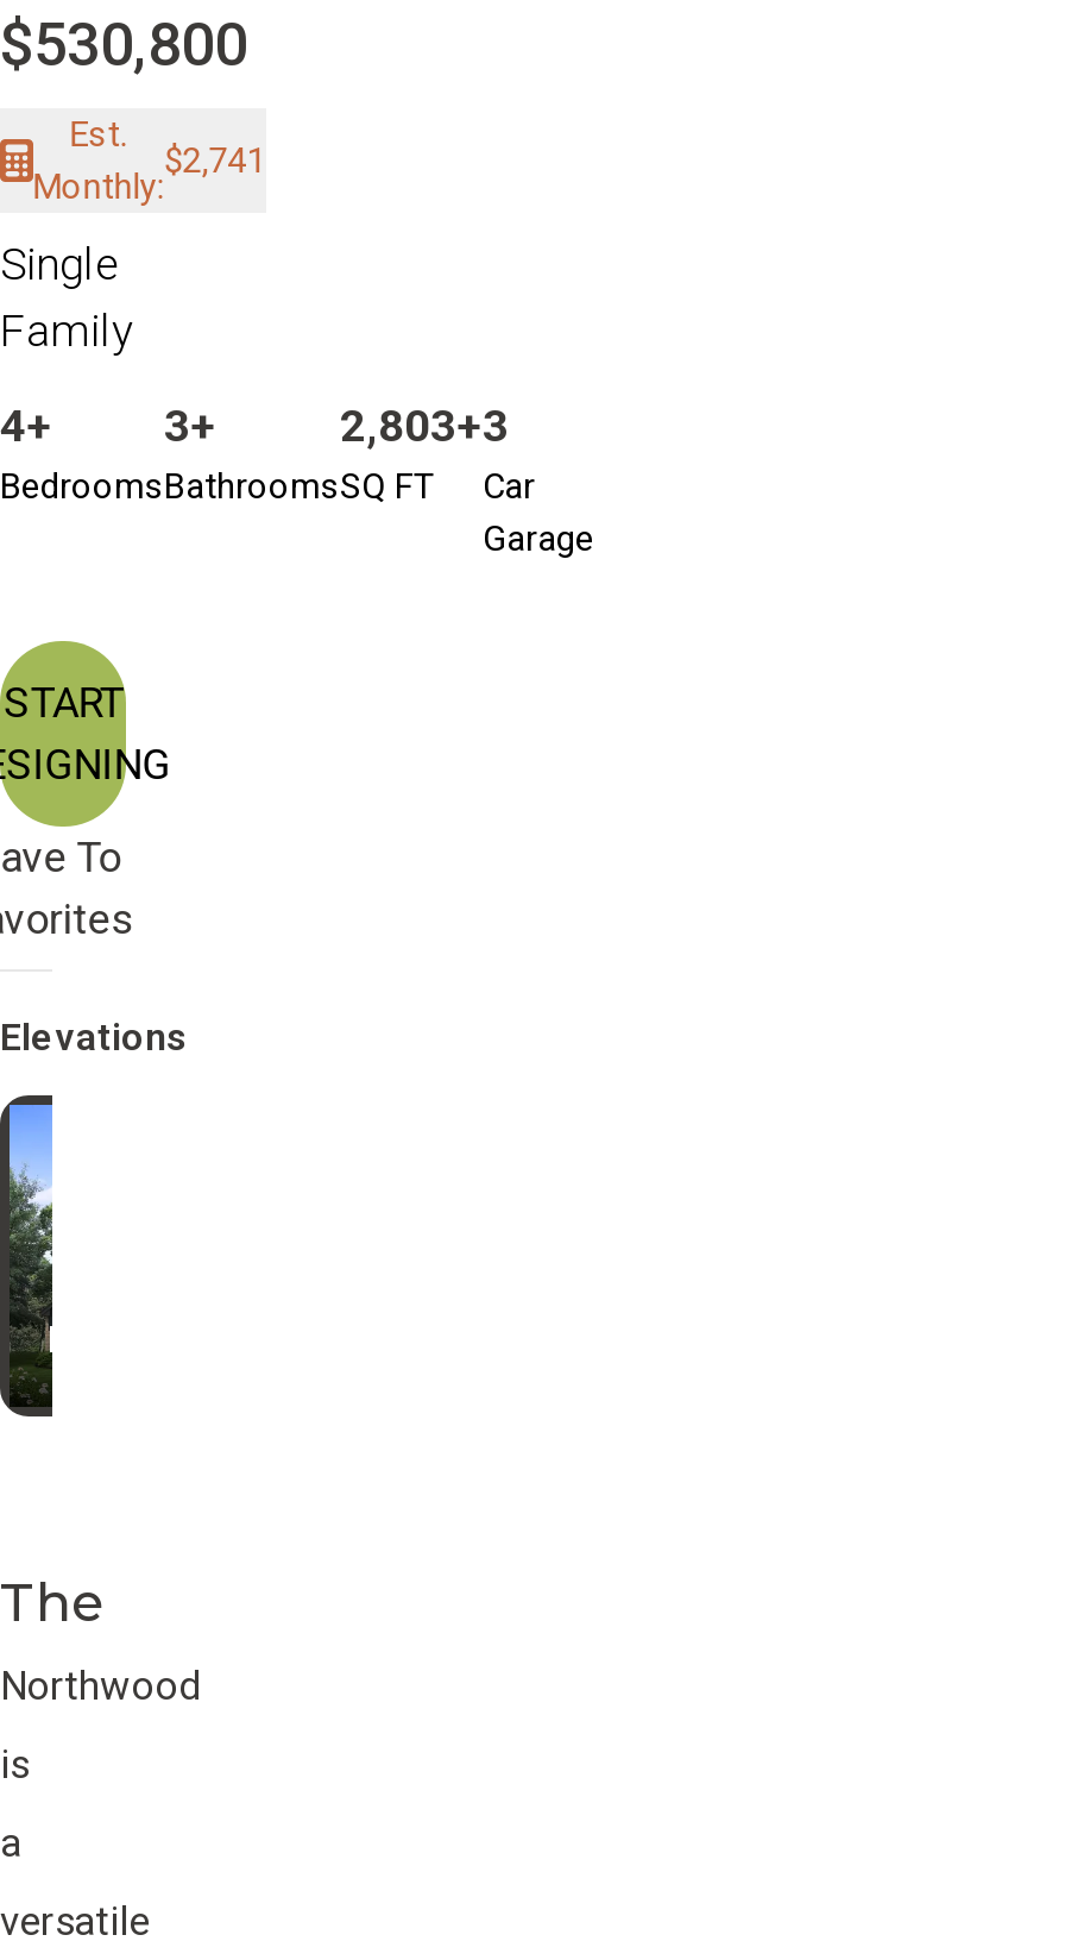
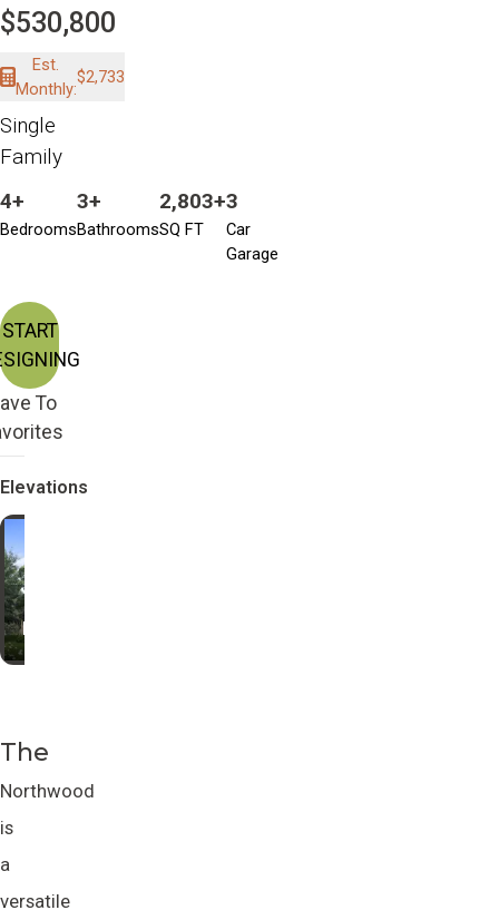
- $2,741
+ $2,733
